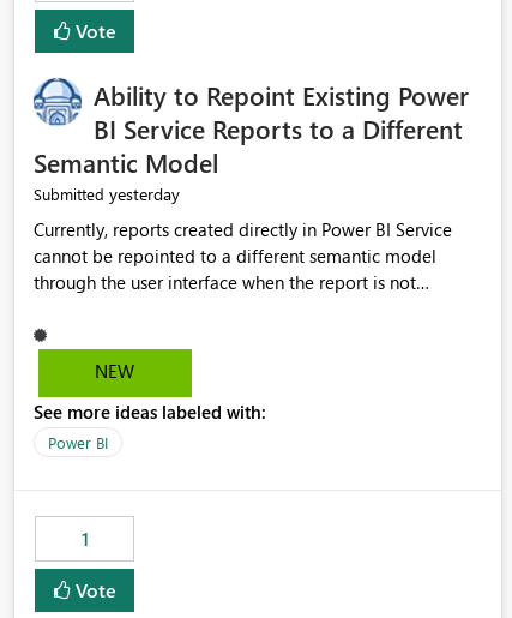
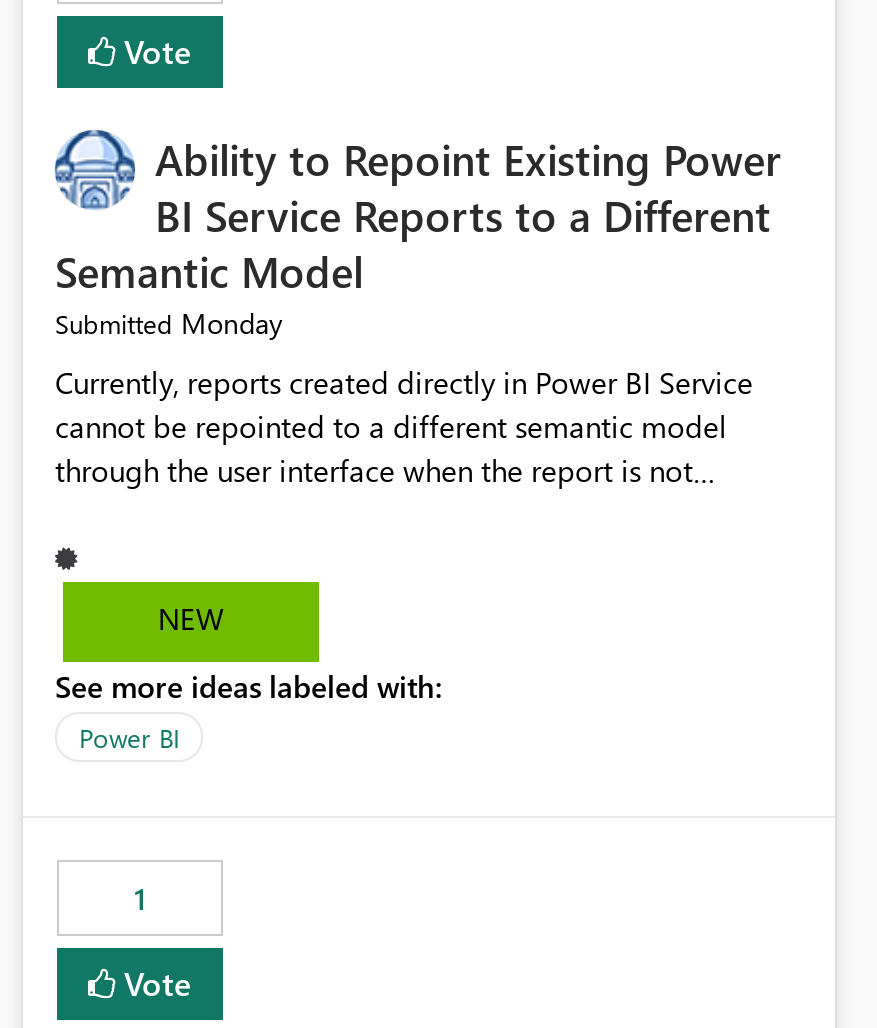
- Submitted yesterday
+ Submitted Monday
